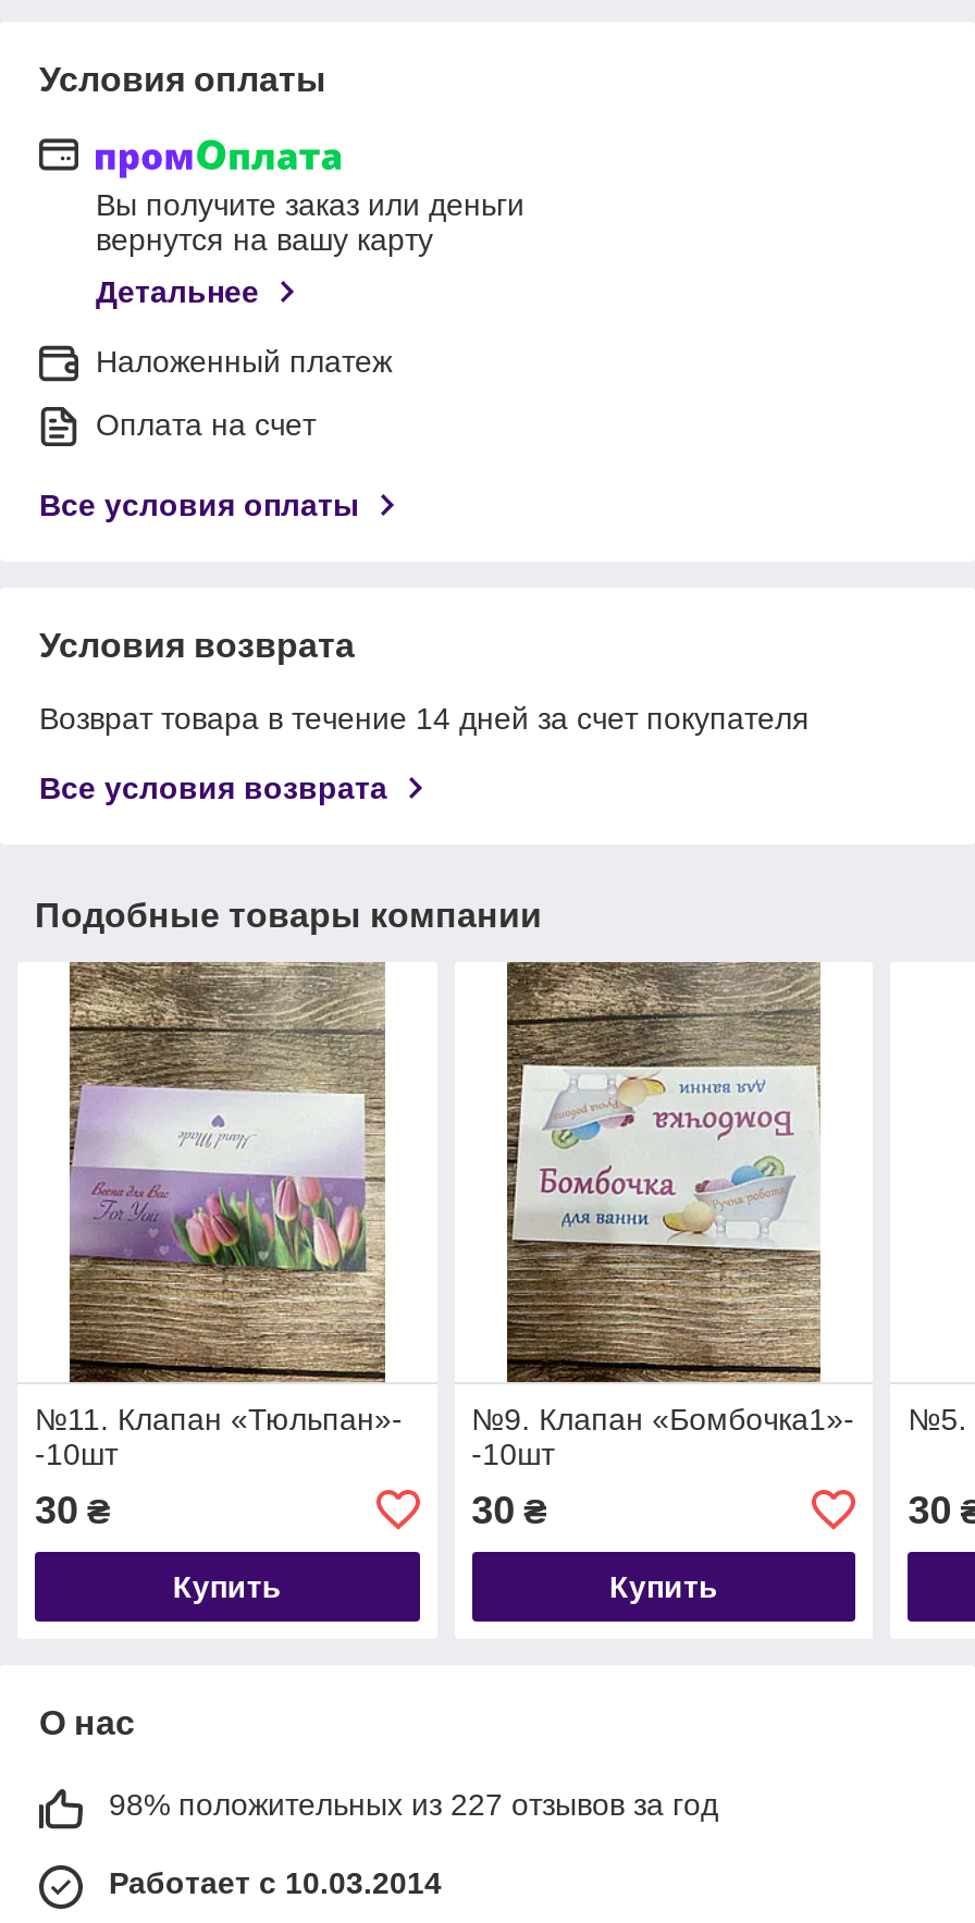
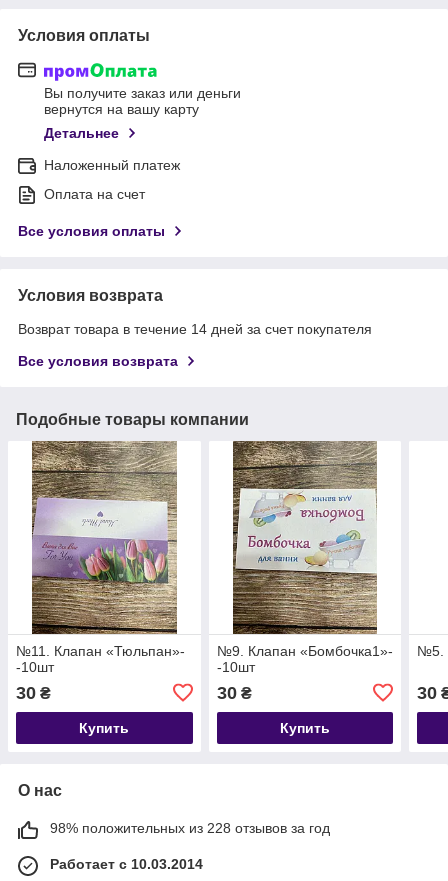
- 98% положительных из 227 отзывов за год
+ 98% положительных из 228 отзывов за год
